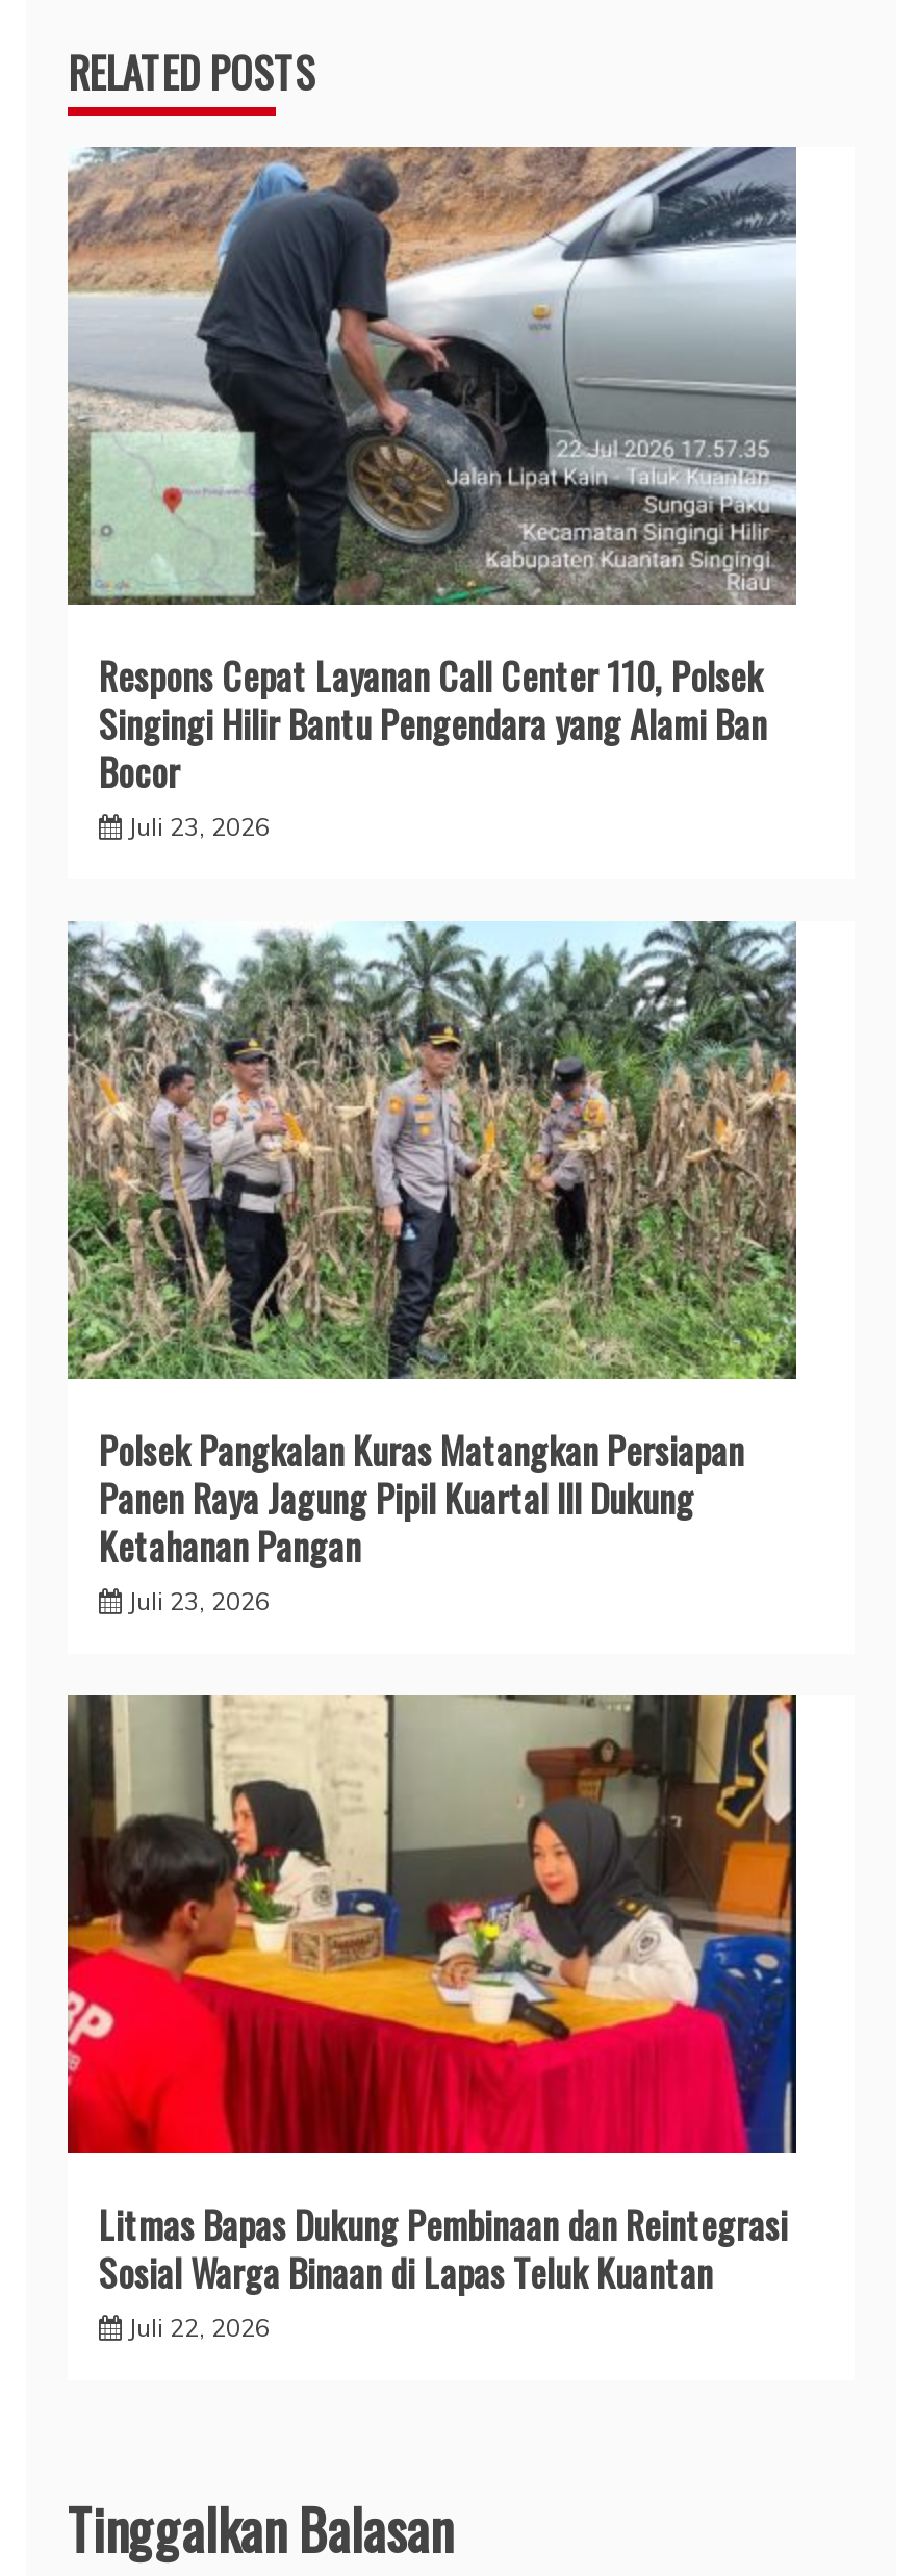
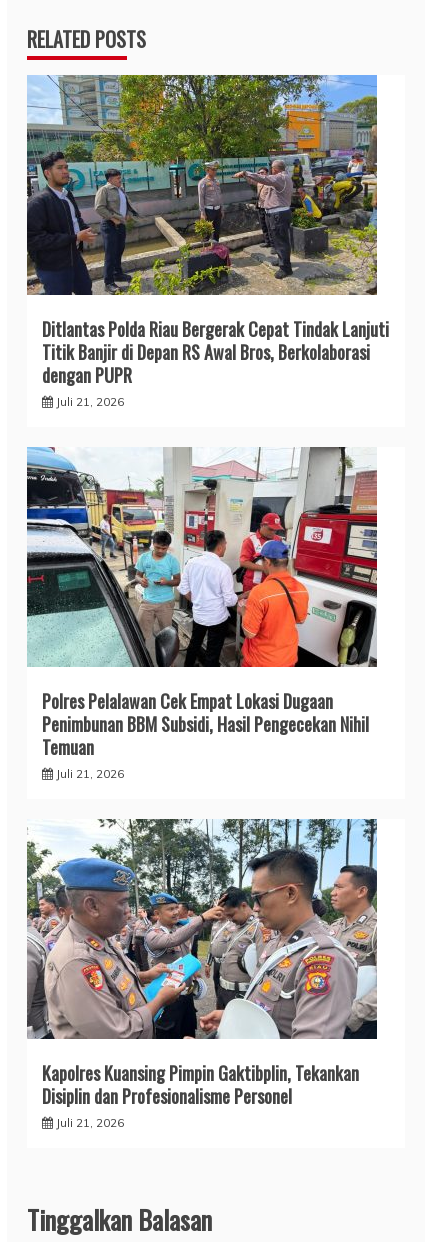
- [image]
- Respons Cepat Layanan Call Center 110, Polsek
- Singingi Hilir Bantu Pengendara yang Alami Ban
- Bocor
- Juli 23, 2026
+ [image]
+ Ditlantas Polda Riau Bergerak Cepat Tindak Lanjuti
+ Titik Banjir di Depan RS Awal Bros, Berkolaborasi
+ dengan PUPR
+ Juli 21, 2026

- [image]
- Polsek Pangkalan Kuras Matangkan Persiapan
- Panen Raya Jagung Pipil Kuartal III Dukung
- Ketahanan Pangan
- Juli 23, 2026
+ [image]
+ Polres Pelalawan Cek Empat Lokasi Dugaan
+ Penimbunan BBM Subsidi, Hasil Pengecekan Nihil
+ Temuan
+ Juli 21, 2026

- [image]
- Litmas Bapas Dukung Pembinaan dan Reintegrasi
- Sosial Warga Binaan di Lapas Teluk Kuantan
- Juli 22, 2026
+ [image]
+ Kapolres Kuansing Pimpin Gaktibplin, Tekankan
+ Disiplin dan Profesionalisme Personel
+ Juli 21, 2026
